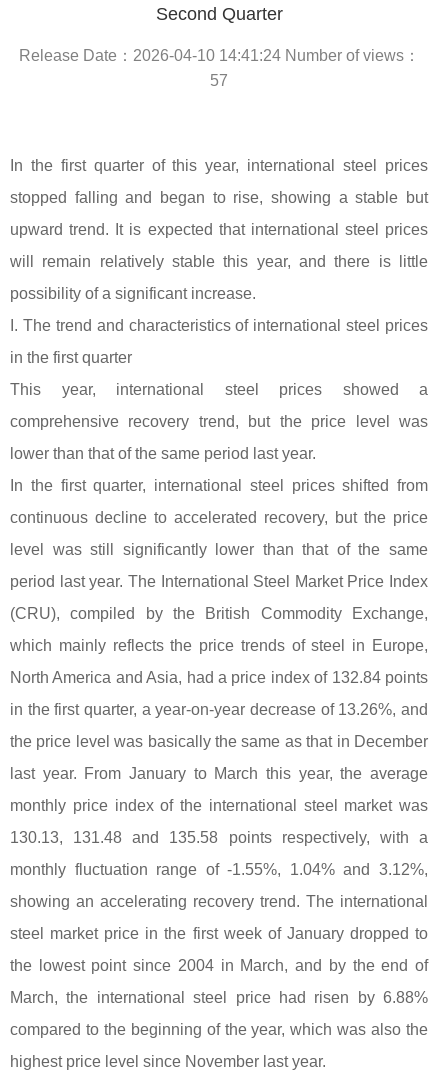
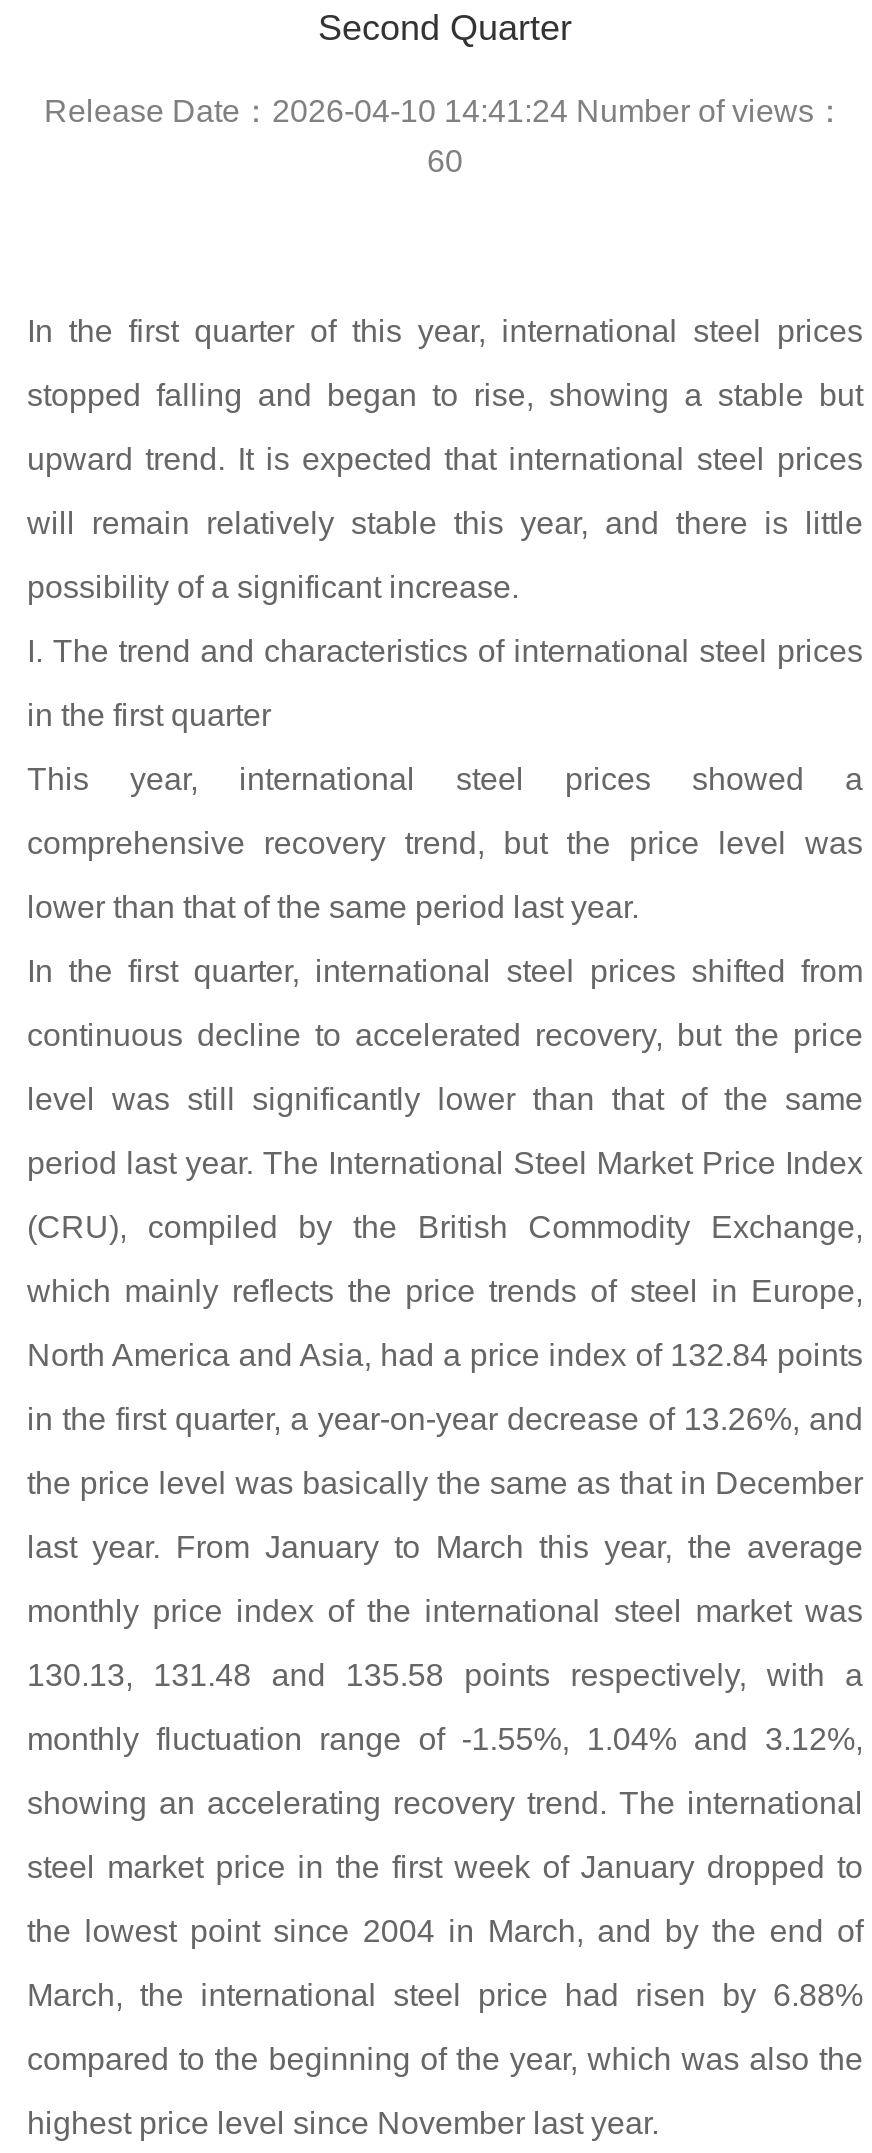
- 57
+ 60
